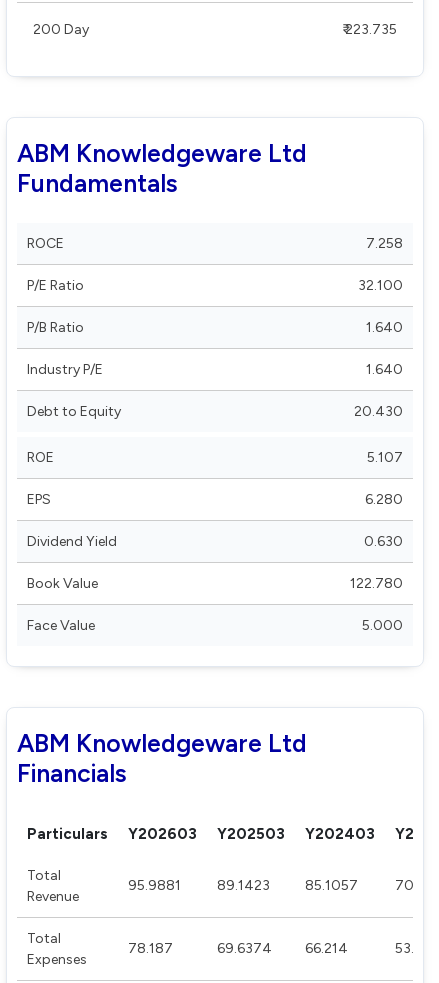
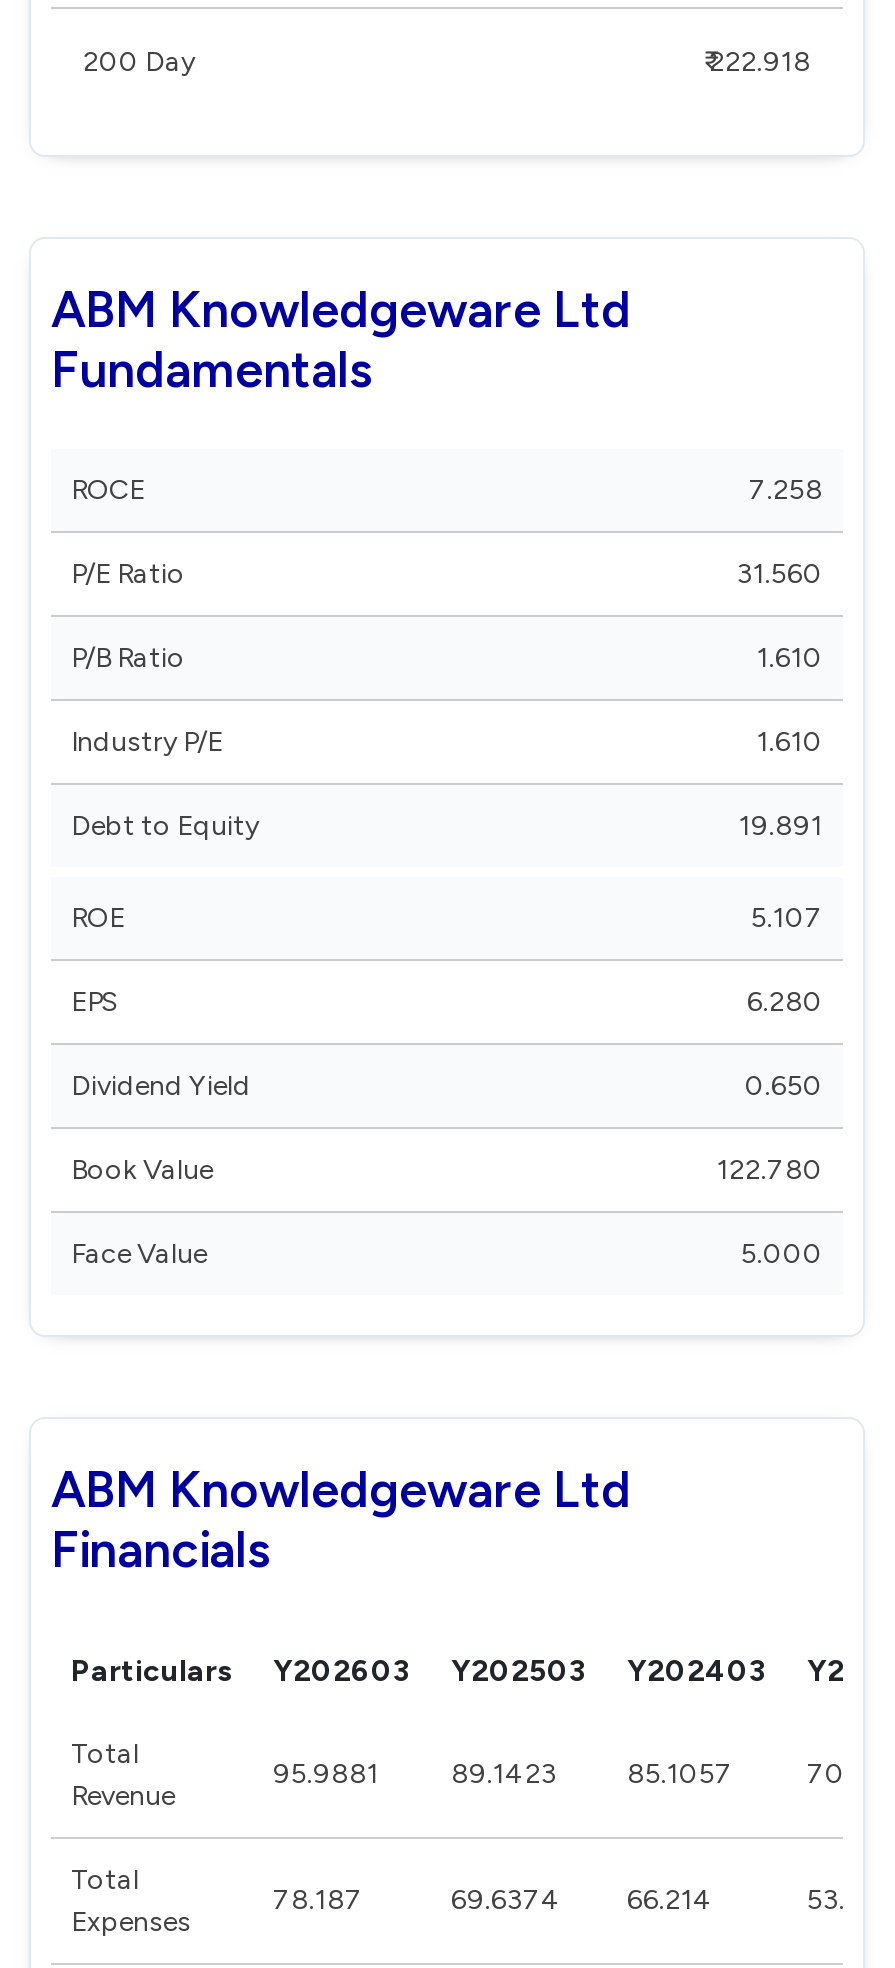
- ₹ 223.735
+ ₹ 222.918

- 32.100
+ 31.560

- 1.640
+ 1.610

- 1.640
+ 1.610

- 20.430
+ 19.891

- 0.630
+ 0.650
